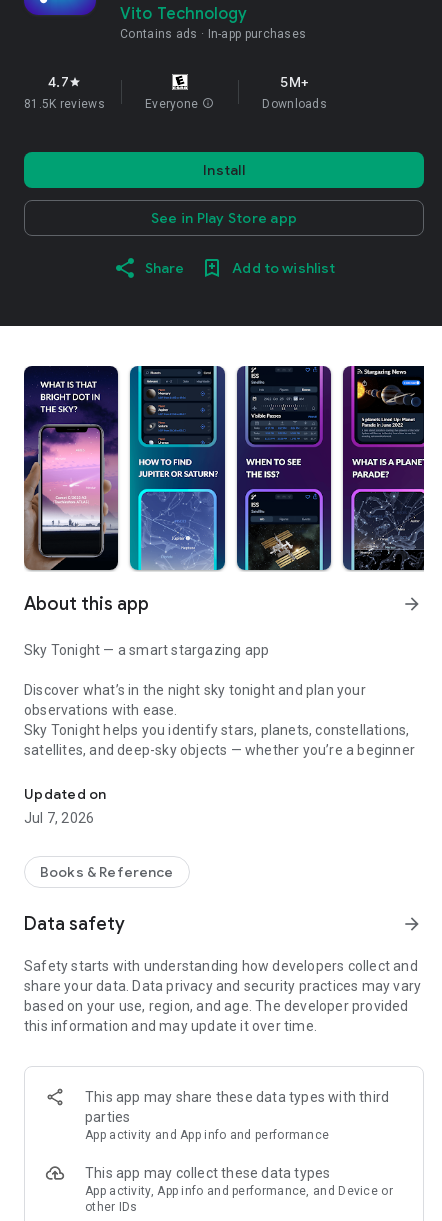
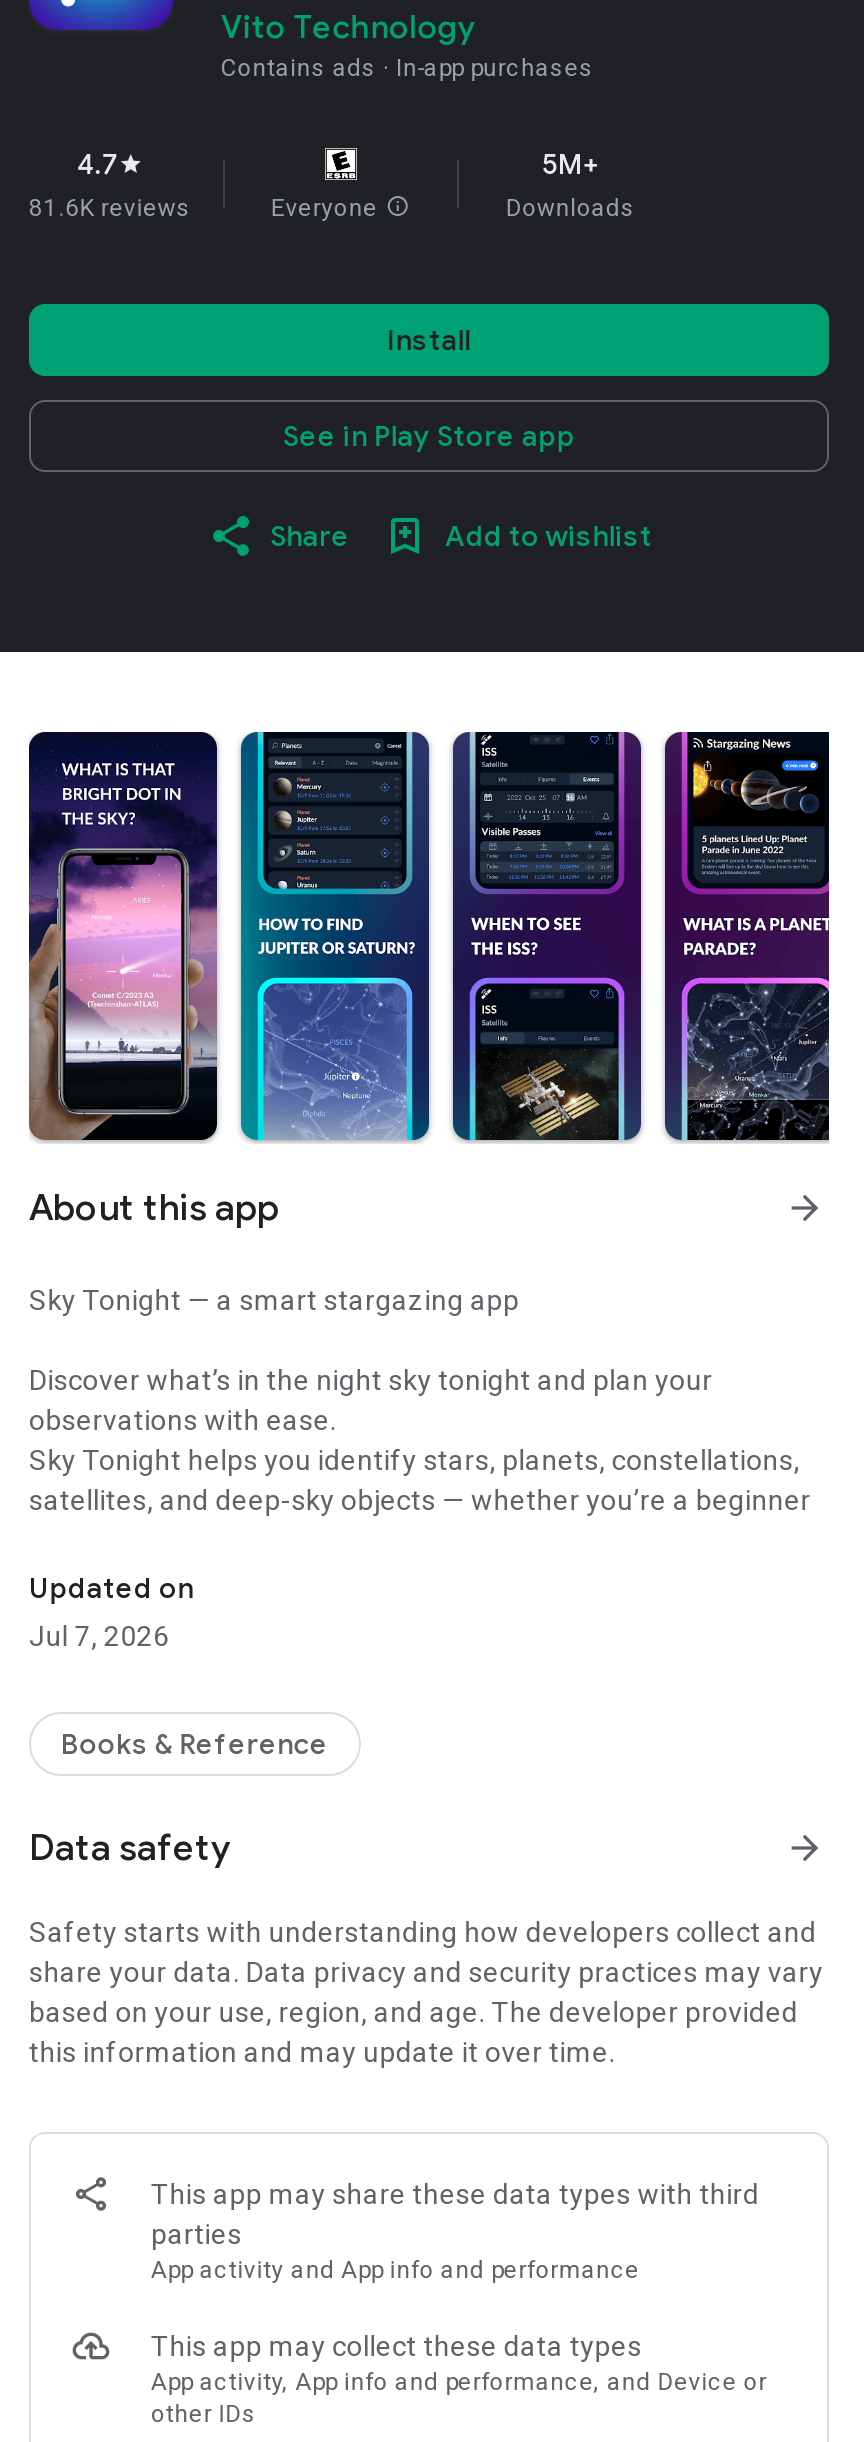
- 81.5K reviews
+ 81.6K reviews
